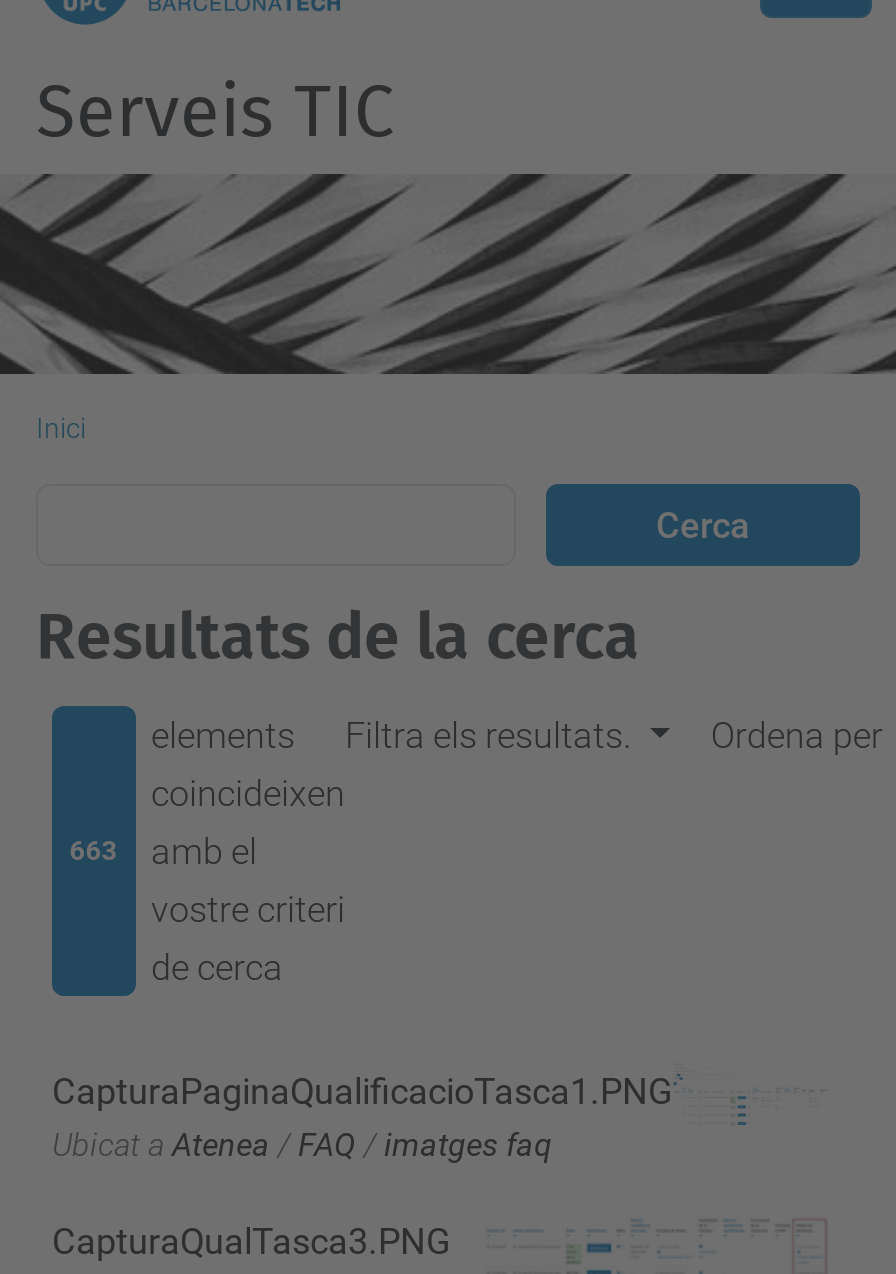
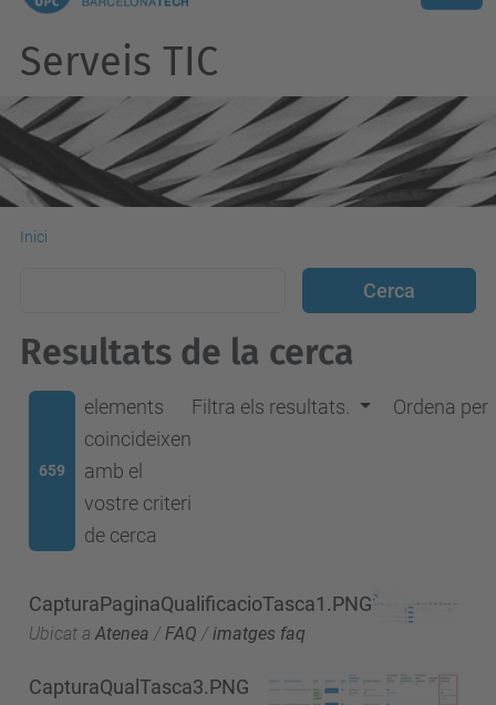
- 663 amb el
+ 659 amb el
